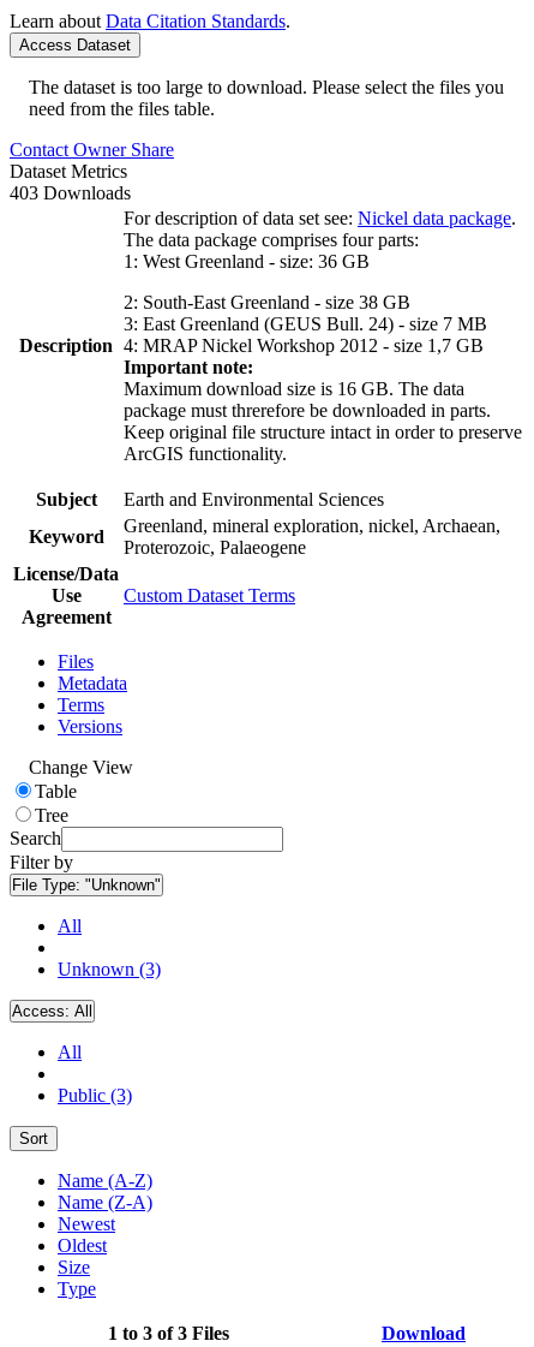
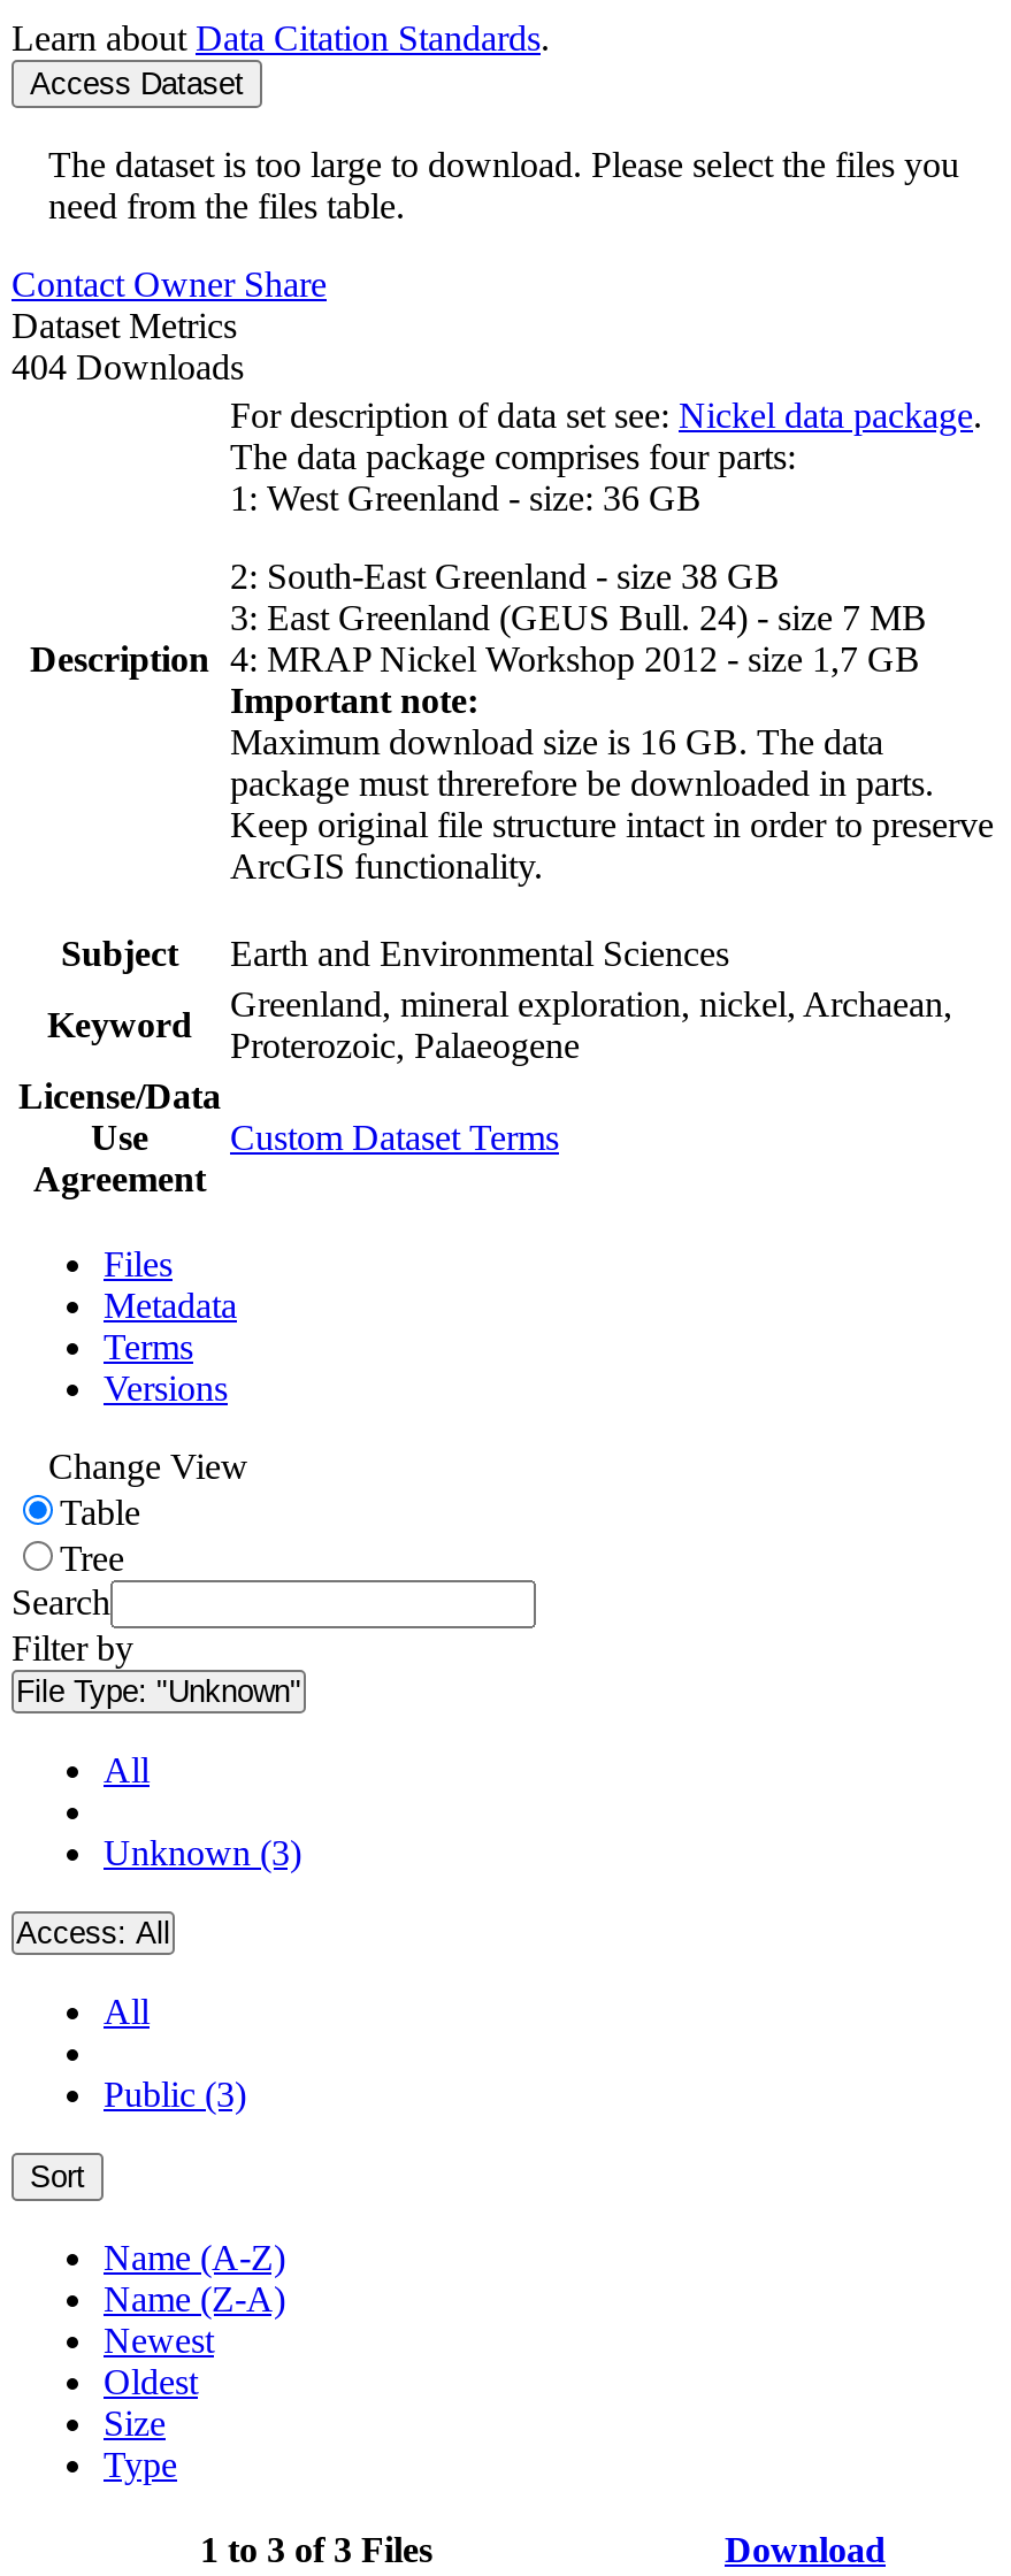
- 403 Downloads
+ 404 Downloads
